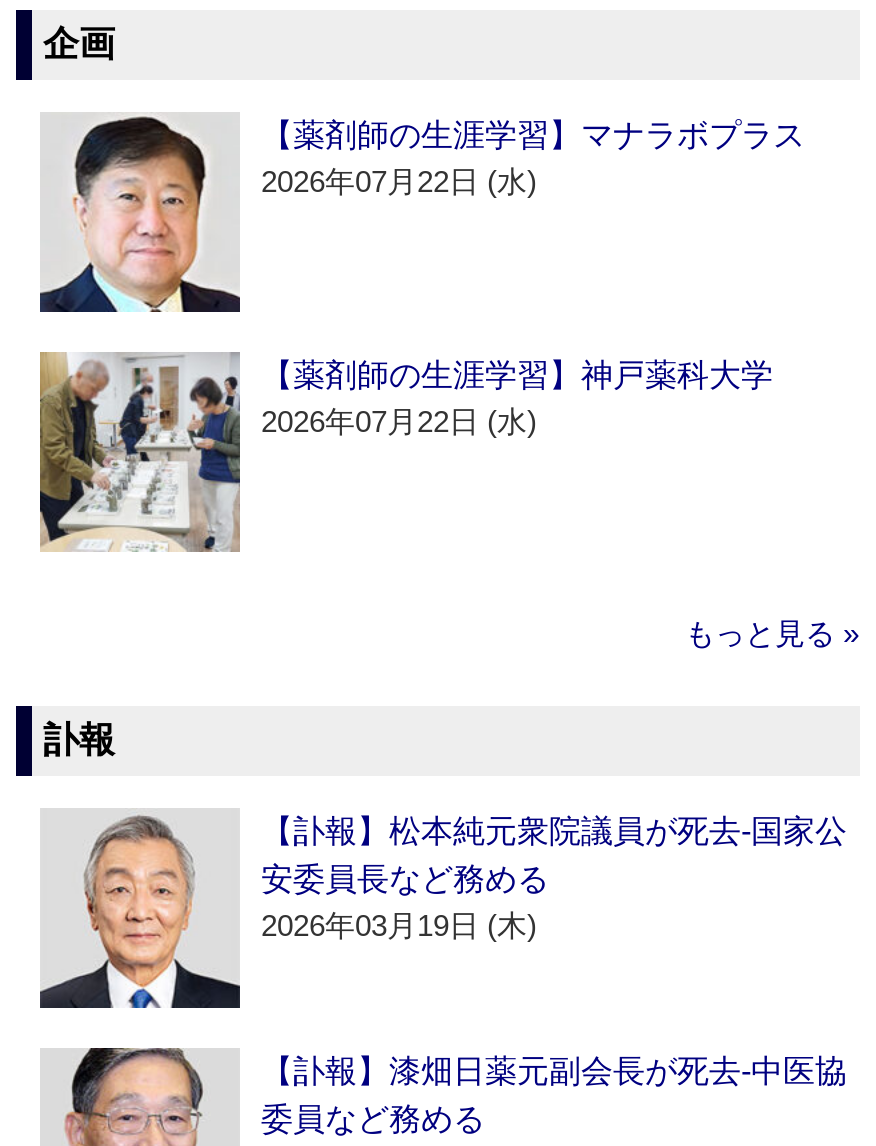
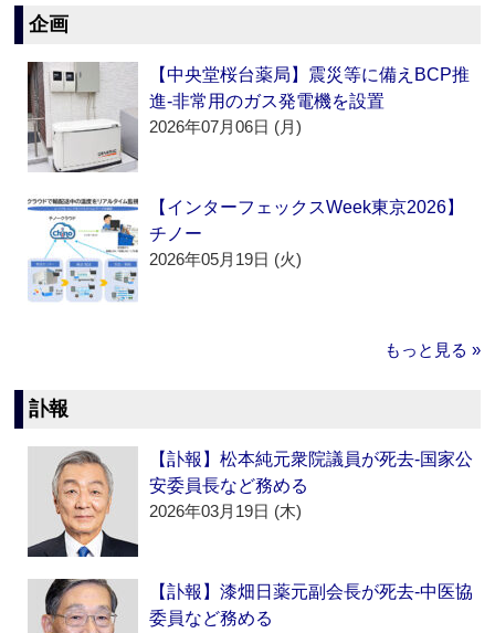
- [image]
- 【薬剤師の生涯学習】マナラボプラス
- 2026年07月22日 (水)
+ [image]
+ 【中央堂桜台薬局】震災等に備えBCP推
+ 進‐非常用のガス発電機を設置
+ 2026年07月06日 (月)

- [image]
- 【薬剤師の生涯学習】神戸薬科大学
- 2026年07月22日 (水)
+ [image]
+ 【インターフェックスWeek東京2026】
+ チノー
+ 2026年05月19日 (火)
